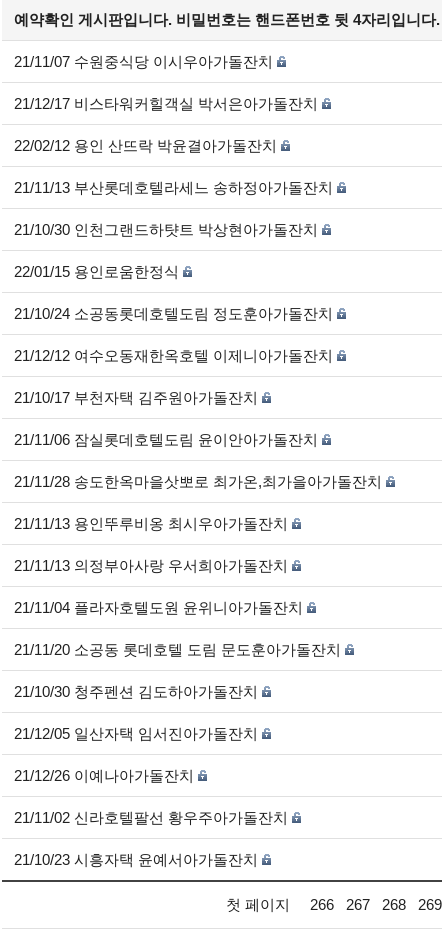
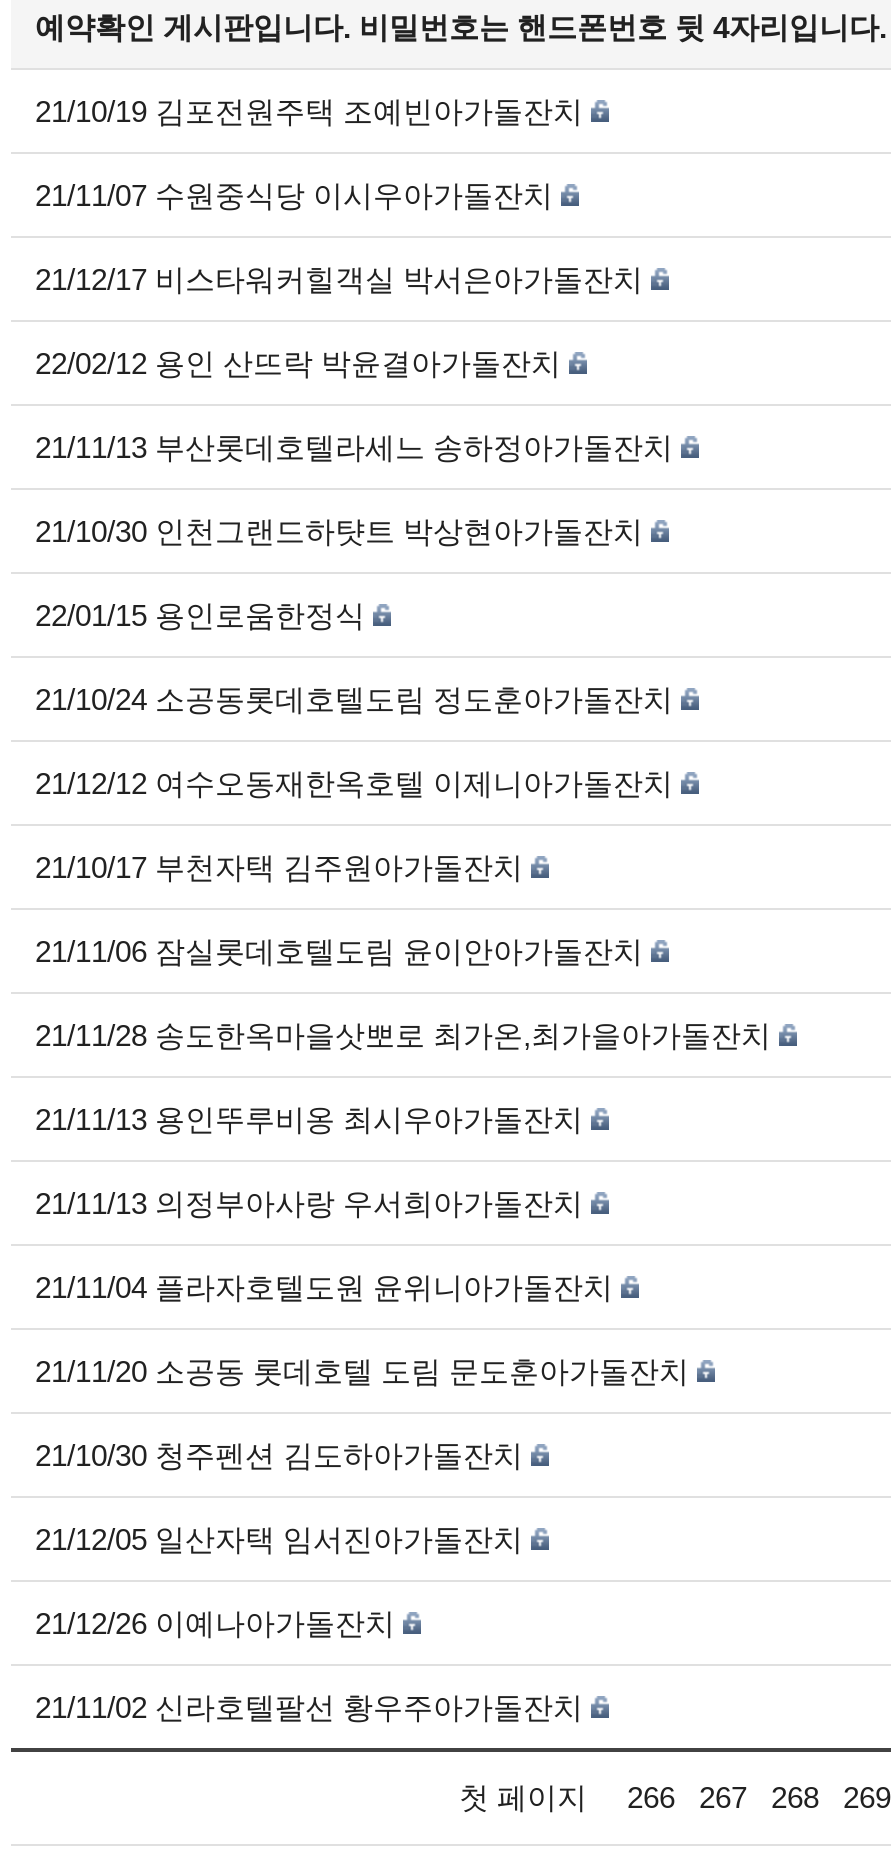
+ 21/10/19 김포전원주택 조예빈아가돌잔치

moved down: 21/11/07 수원중식당 이시우아가돌잔치 | 21/12/17 비스타워커힐객실 박서은아가돌잔치 | 22/02/12 용인 산뜨락 박윤결아가돌잔치 | ... | 21/12/26 이예나아가돌잔치 | 21/11/02 신라호텔팔선 황우주아가돌잔치

- 21/10/23 시흥자택 윤예서아가돌잔치
